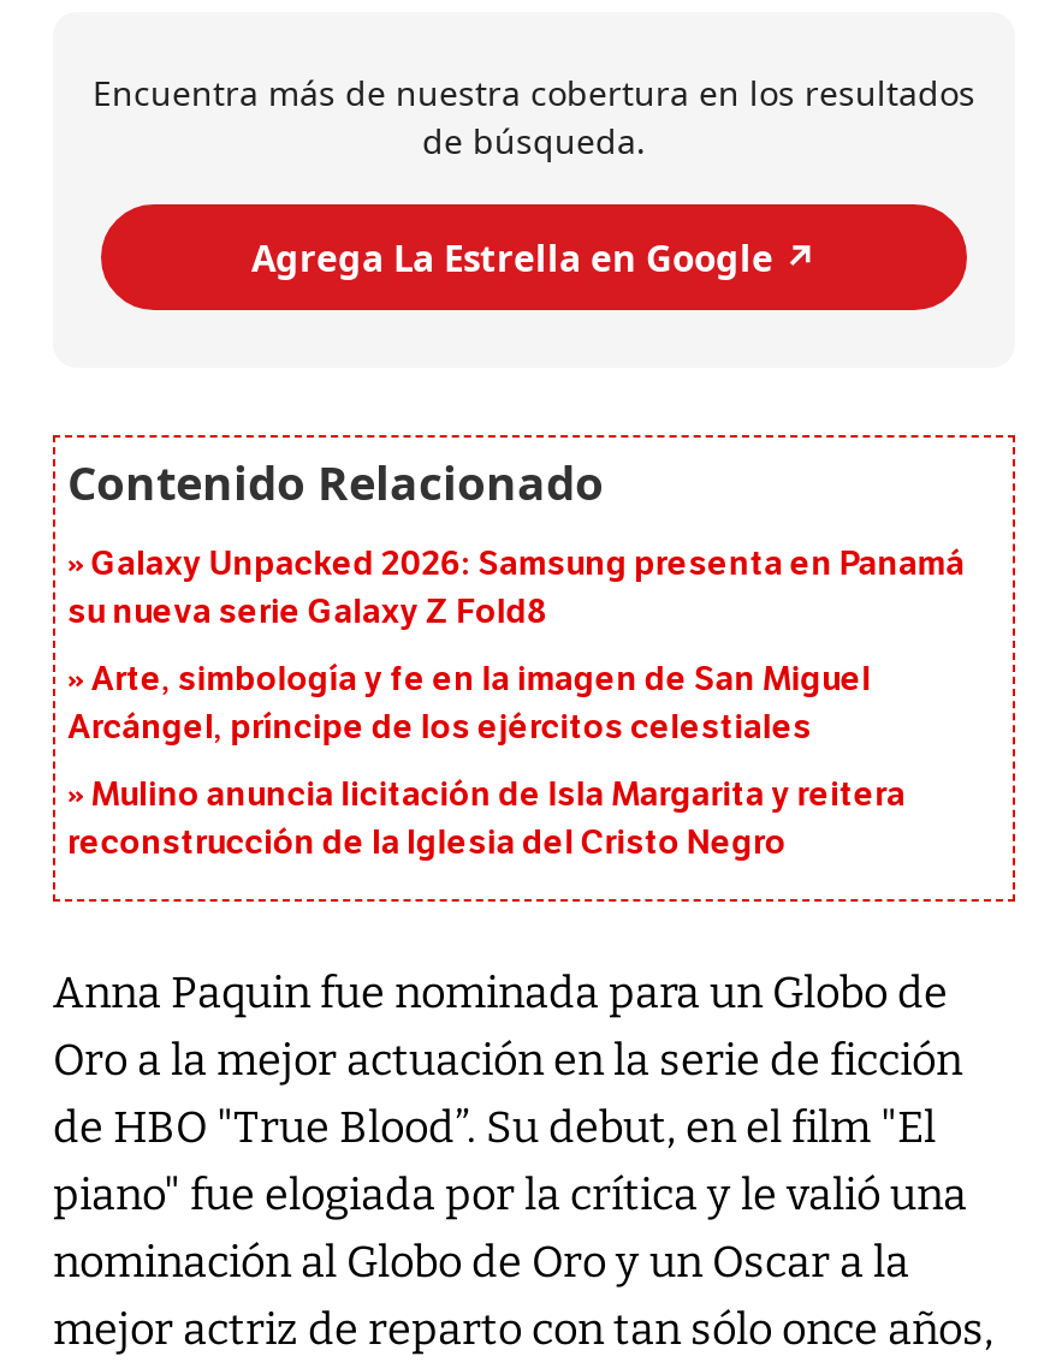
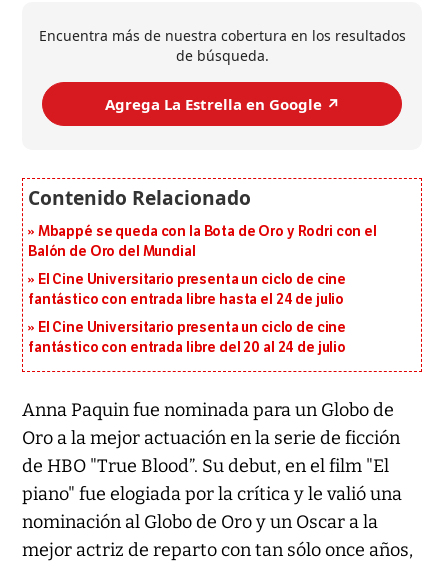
- Galaxy Unpacked 2026: Samsung presenta en Panamá
- su nueva serie Galaxy Z Fold8
+ Mbappé se queda con la Bota de Oro y Rodri con el
+ Balón de Oro del Mundial

- Arte, simbología y fe en la imagen de San Miguel
- Arcángel, príncipe de los ejércitos celestiales
+ El Cine Universitario presenta un ciclo de cine
+ fantástico con entrada libre hasta el 24 de julio

- Mulino anuncia licitación de Isla Margarita y reitera
- reconstrucción de la Iglesia del Cristo Negro
+ El Cine Universitario presenta un ciclo de cine
+ fantástico con entrada libre del 20 al 24 de julio
